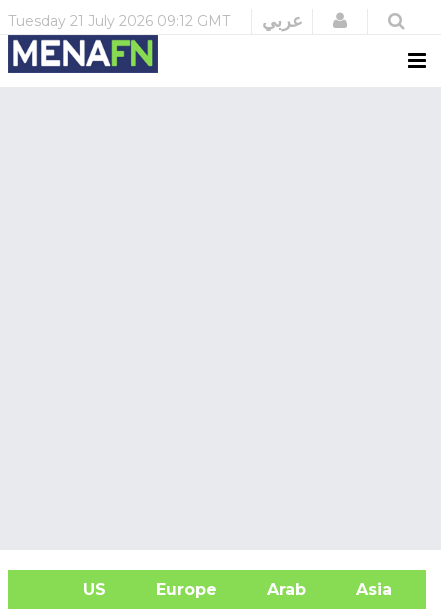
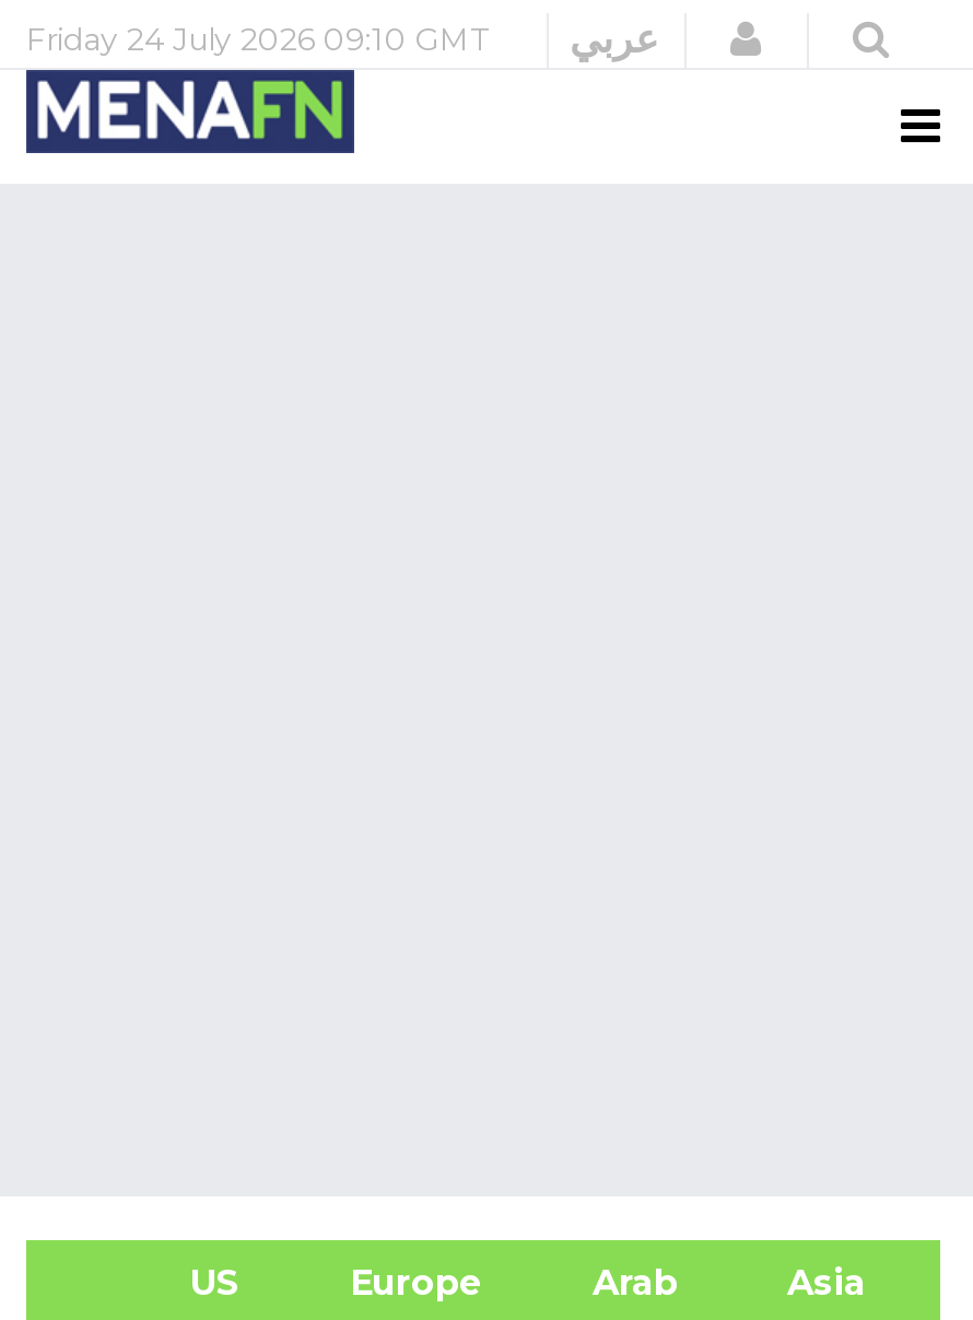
- Tuesday 21 July 2026 09:12 GMT
+ Friday 24 July 2026 09:10 GMT
